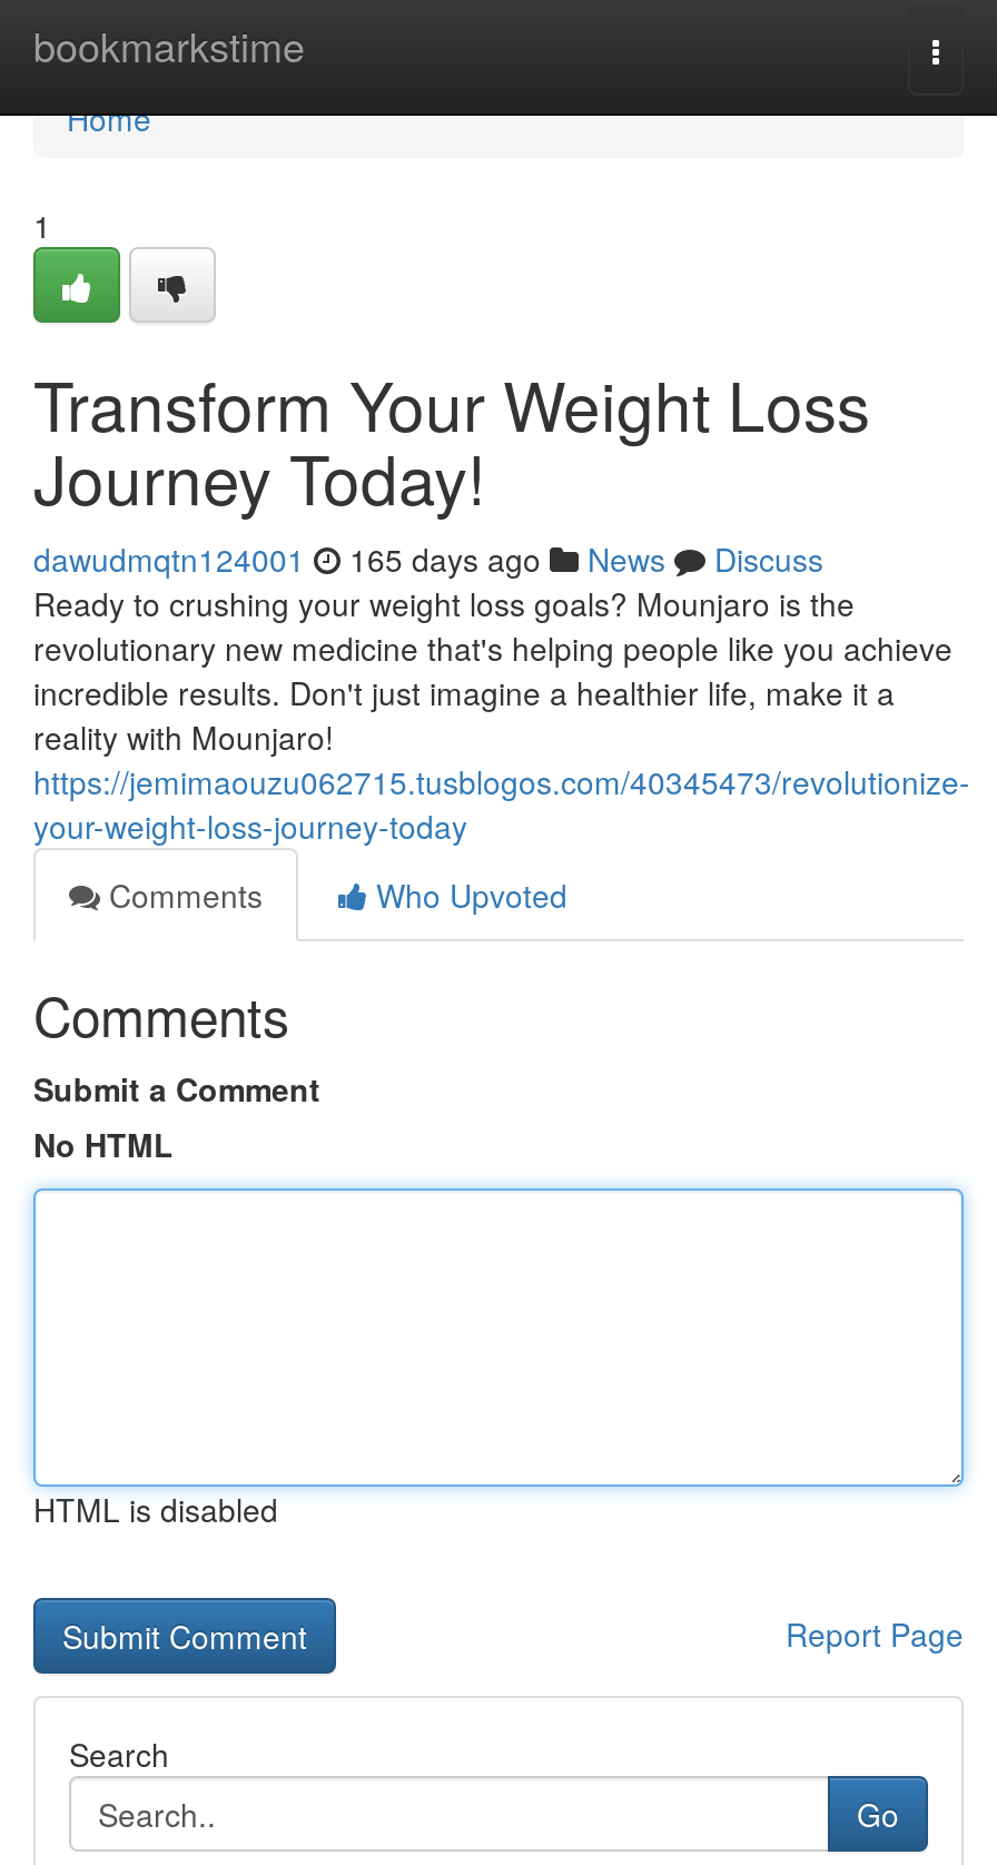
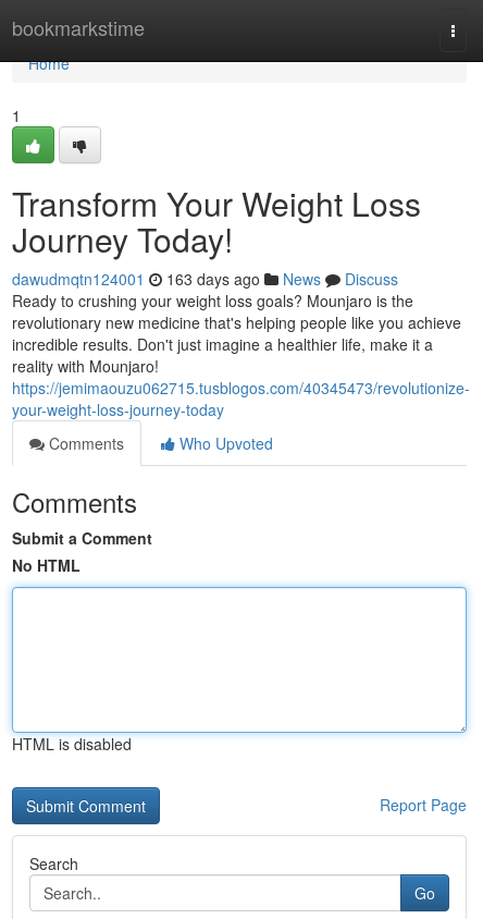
- dawudmqtn124001 165 days ago News Discuss
+ dawudmqtn124001 163 days ago News Discuss
